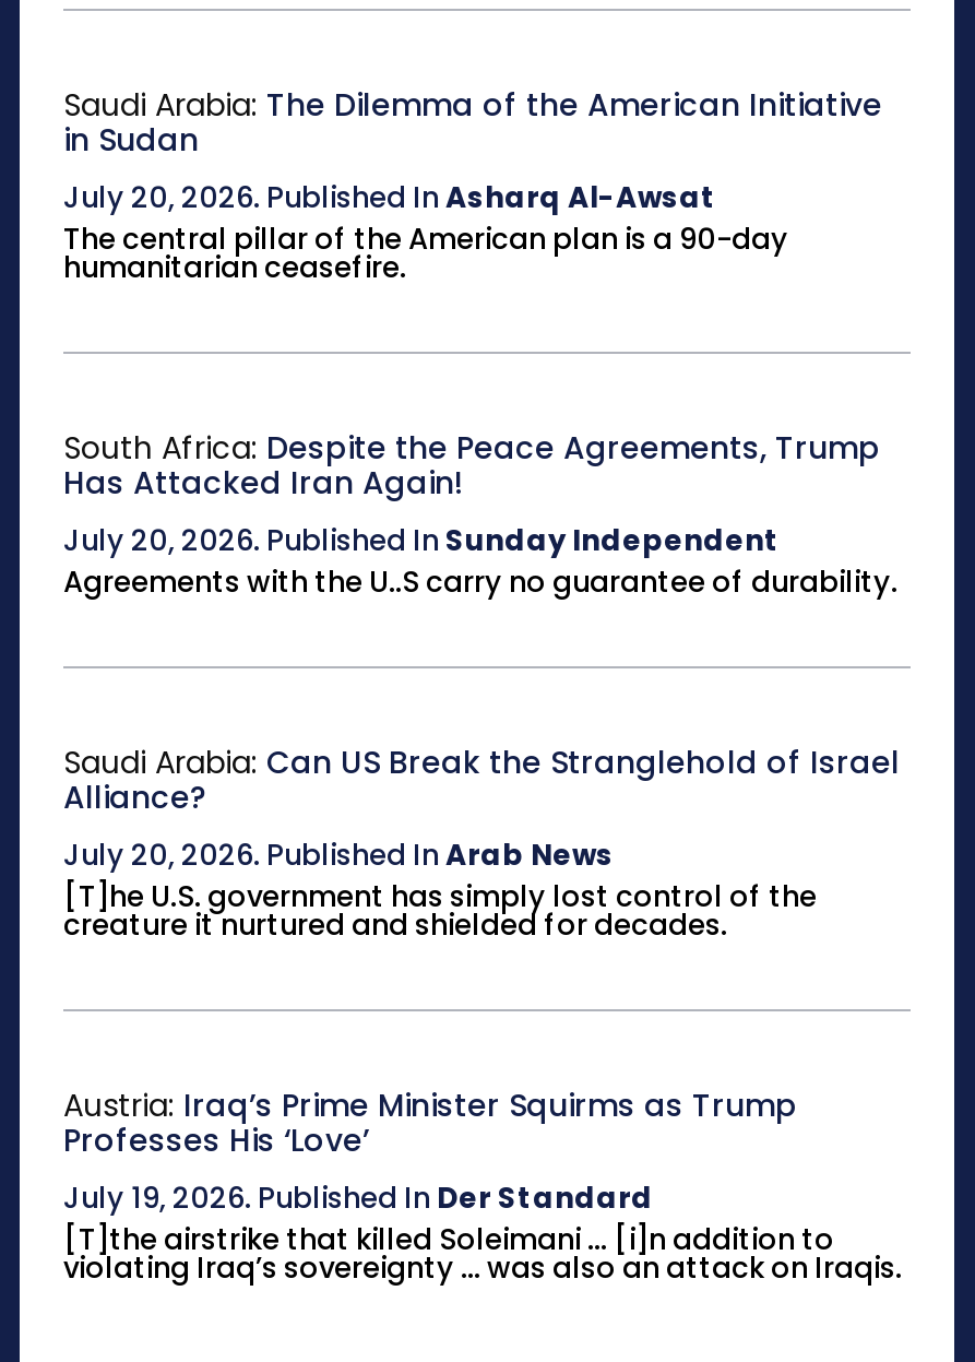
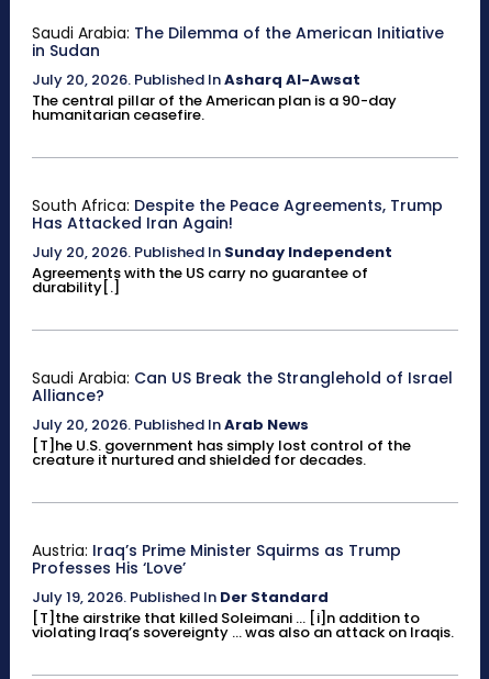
- Agreements with the U..S carry no guarantee of durability.
+ Agreements with the US carry no guarantee of
+ durability[.]
